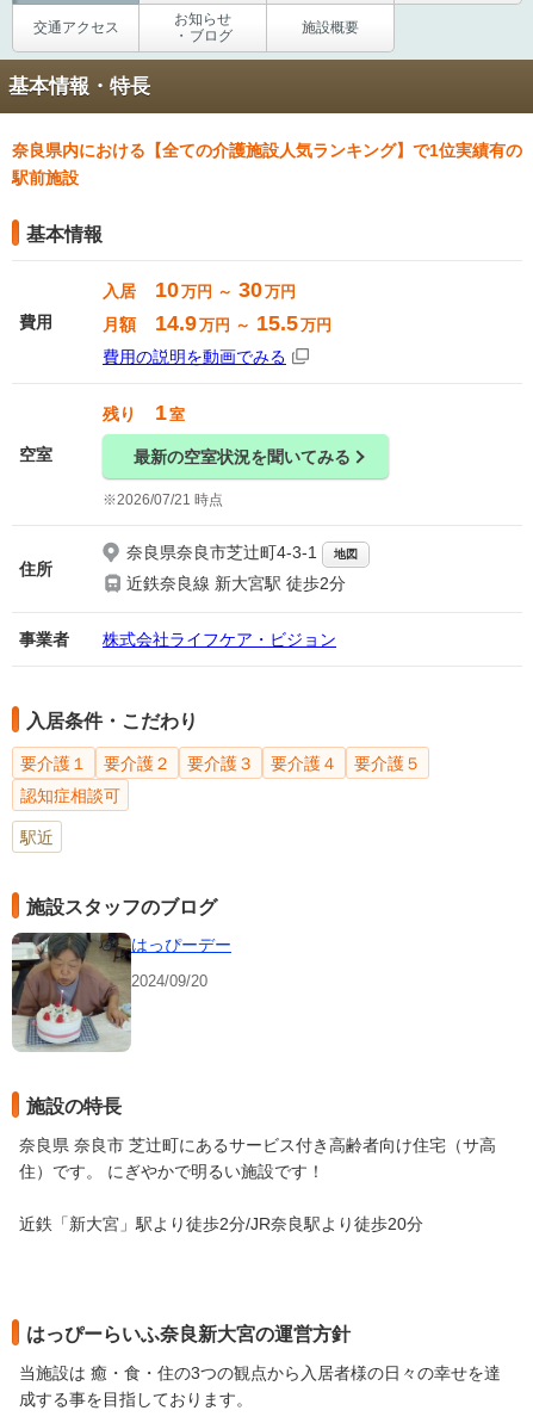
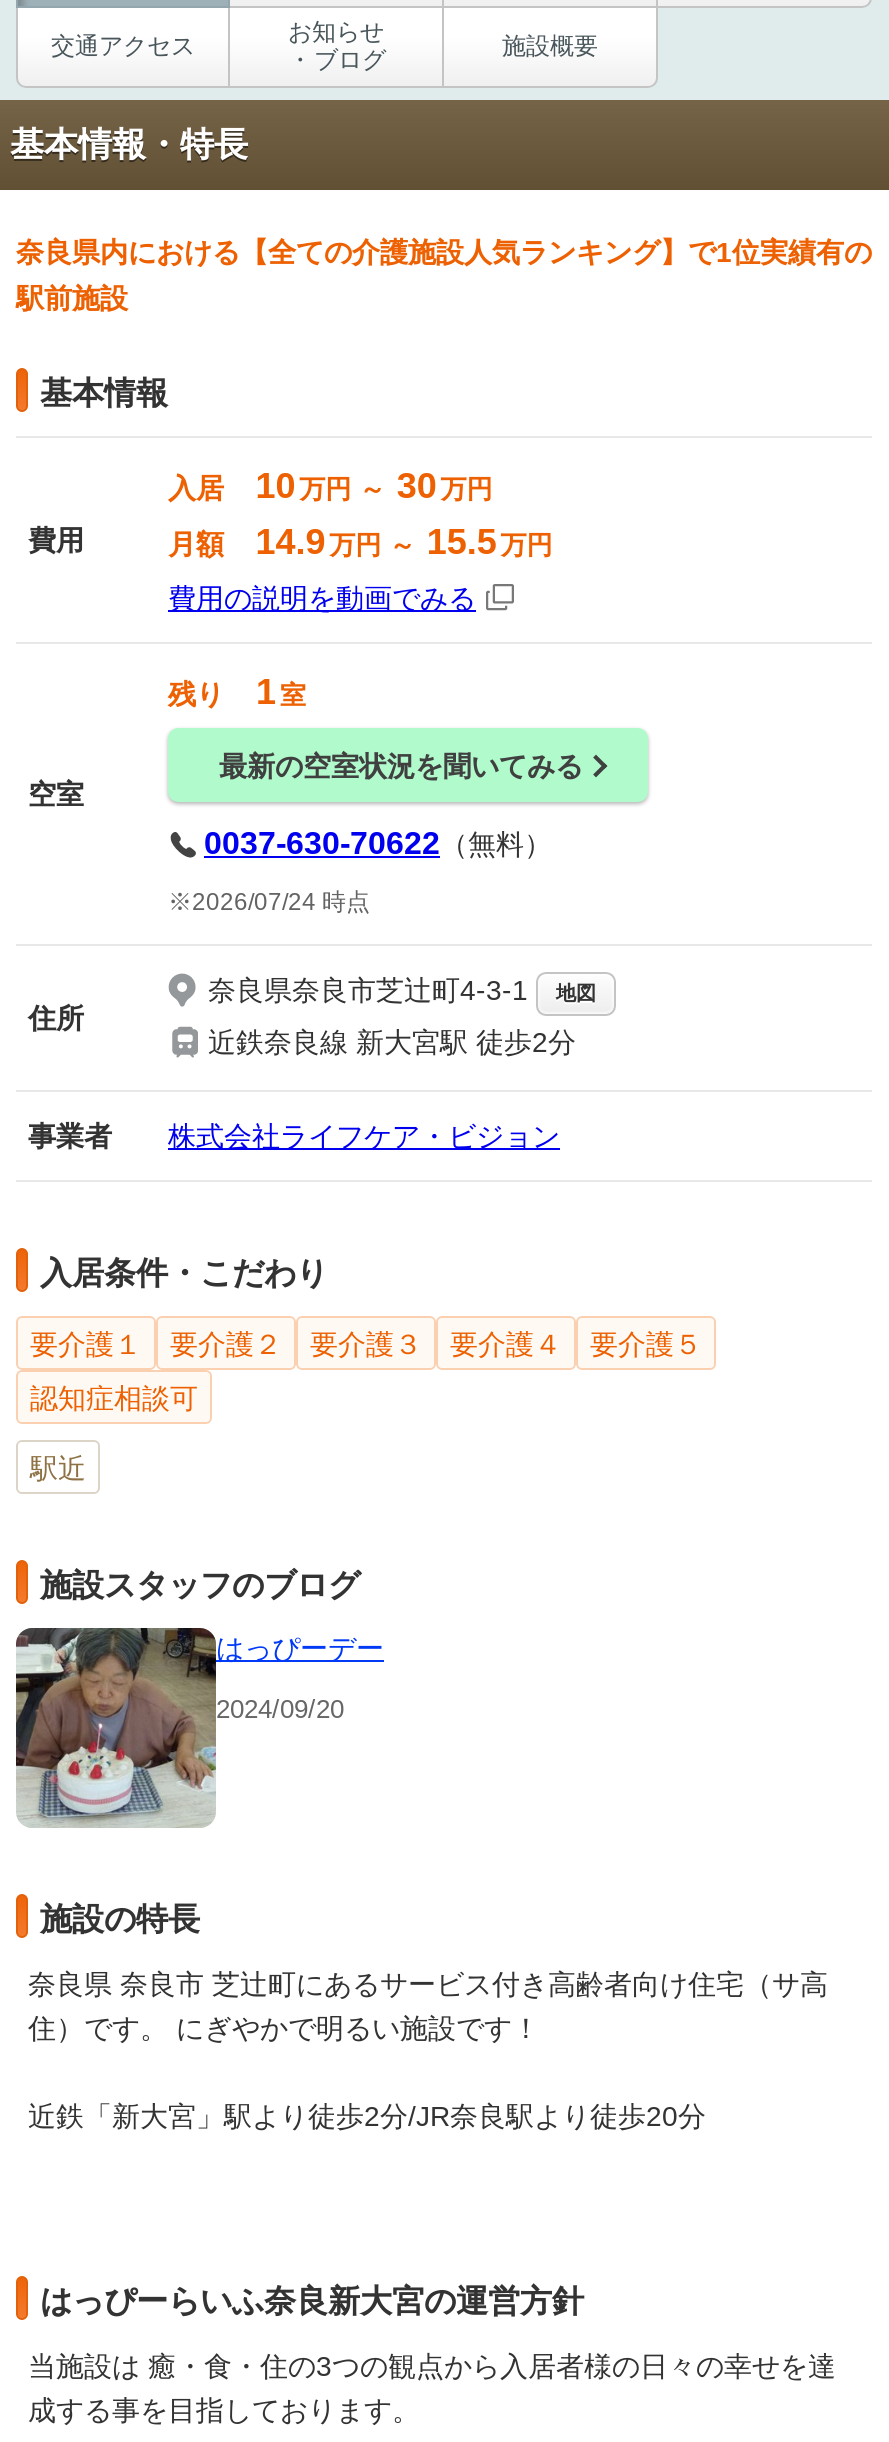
- 2026/07/21 時点
+ 0037-630-70622（無料）
+ 2026/07/24 時点
